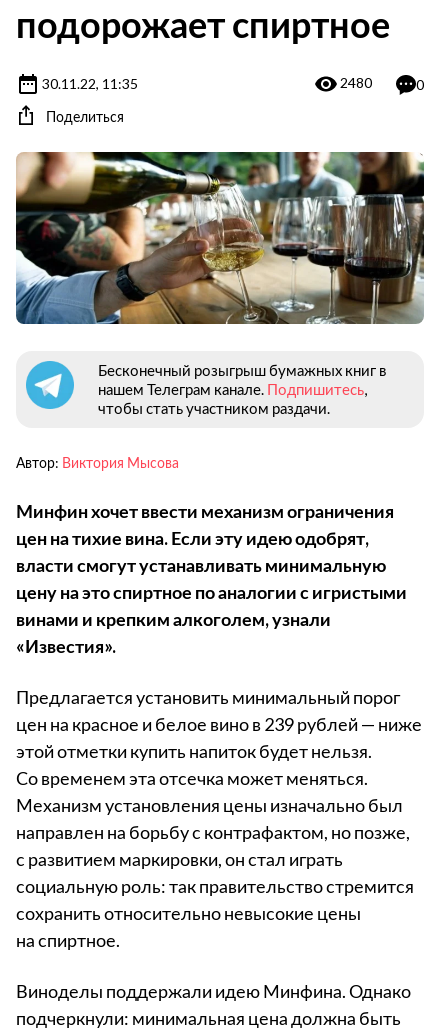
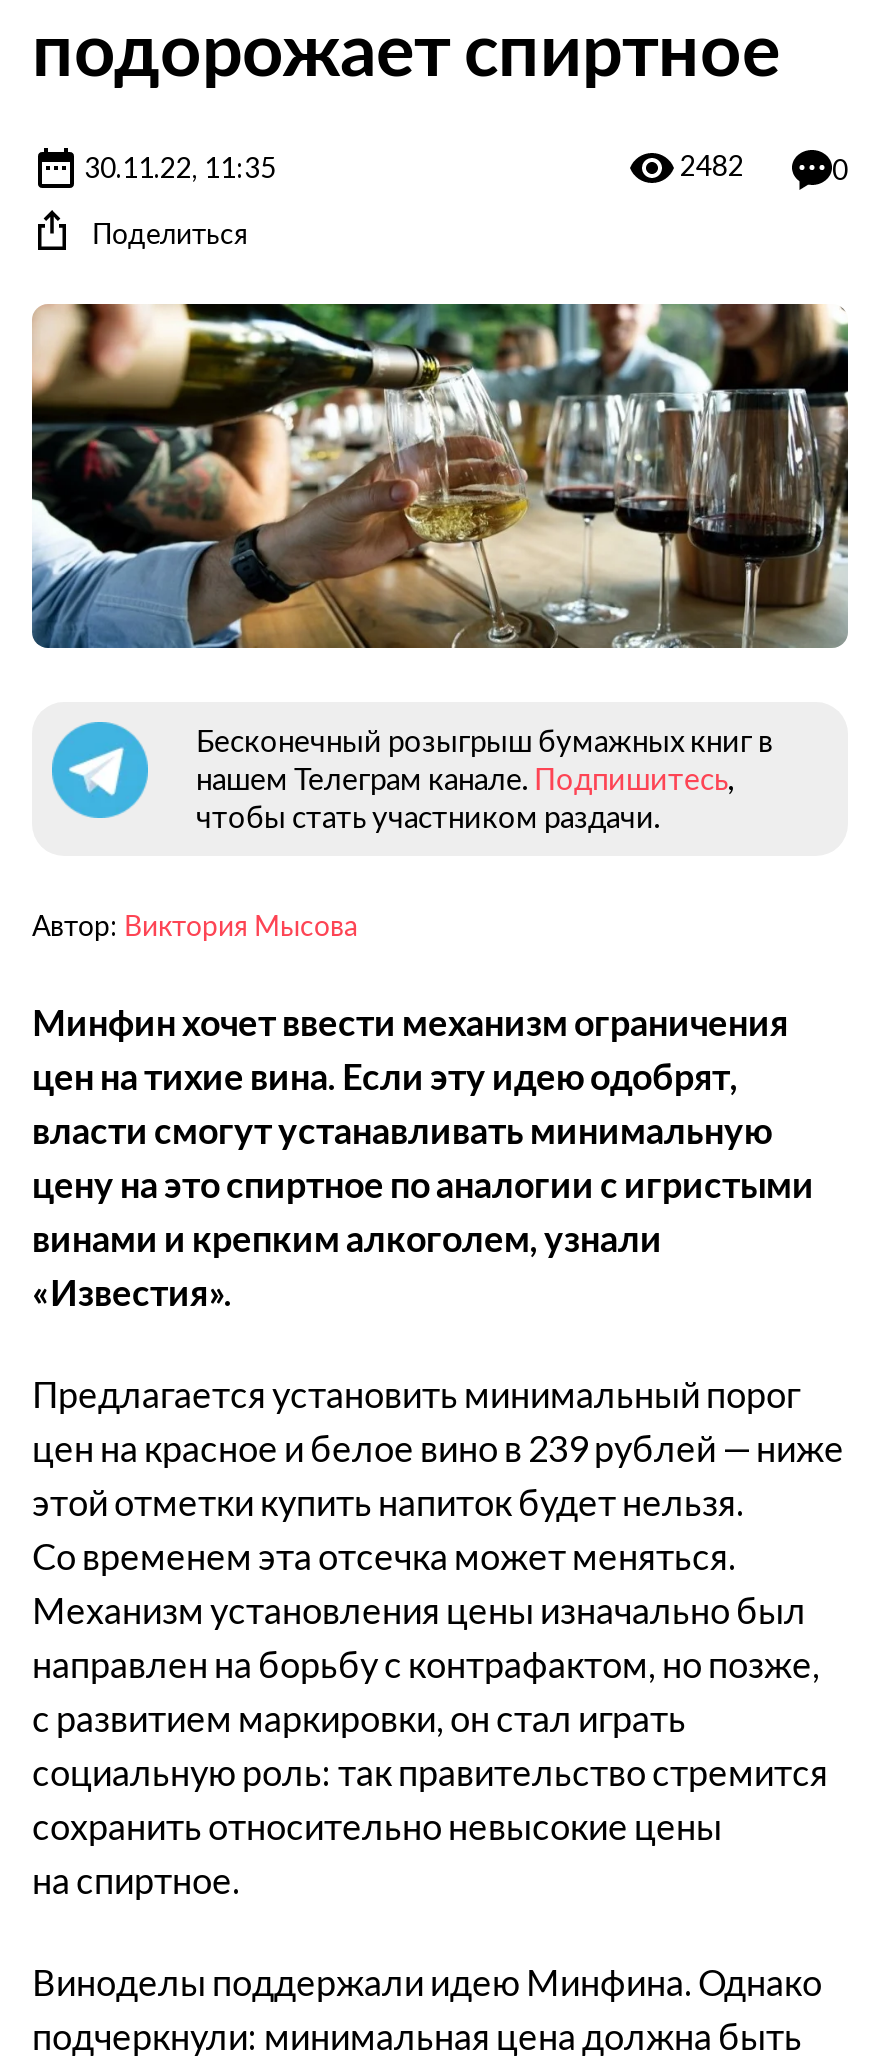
- 2480
+ 2482
